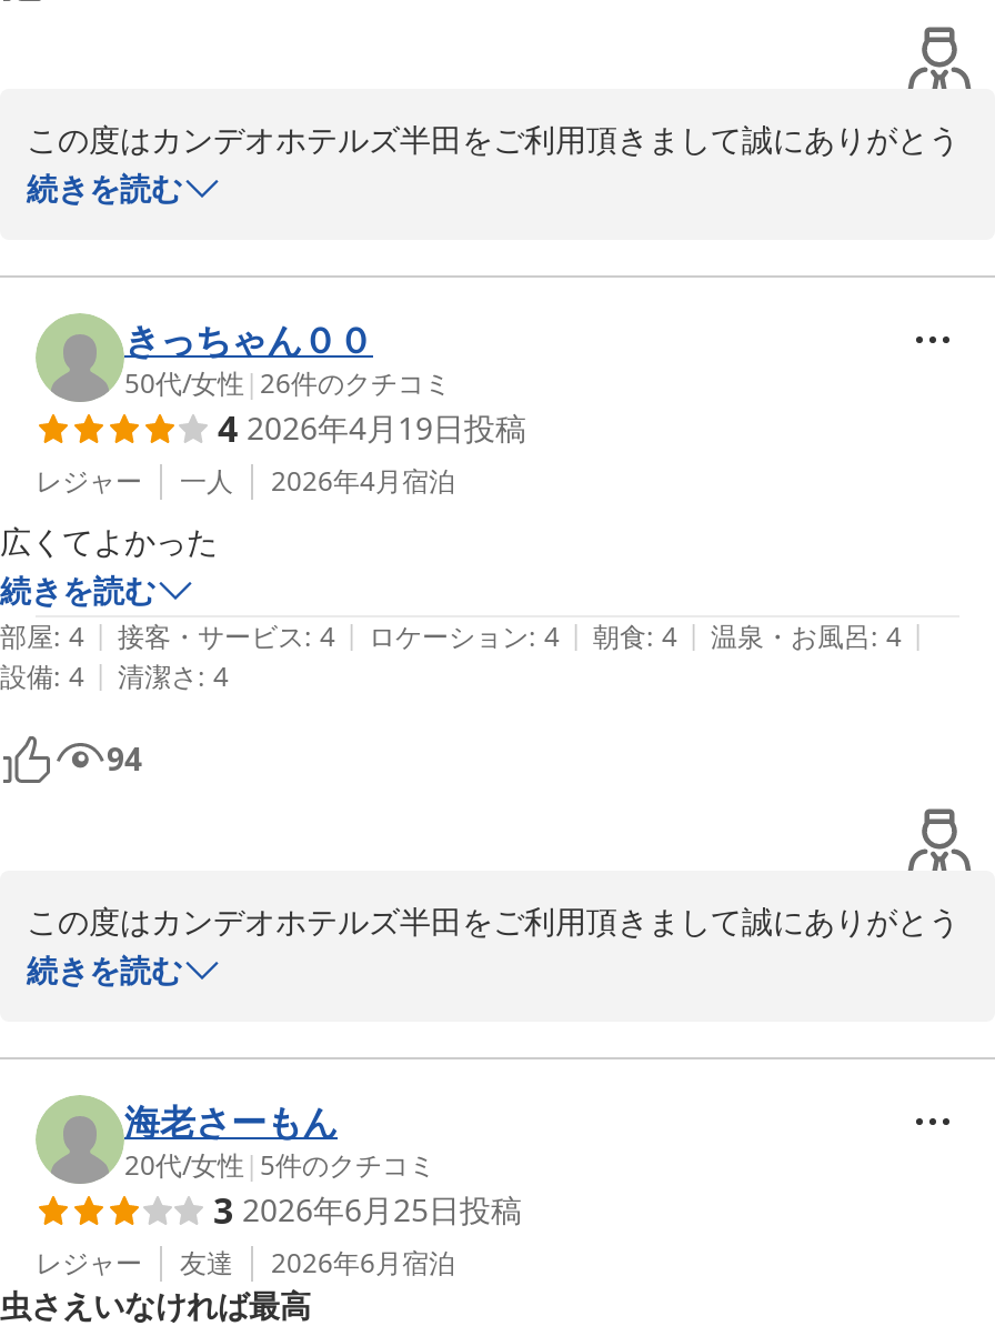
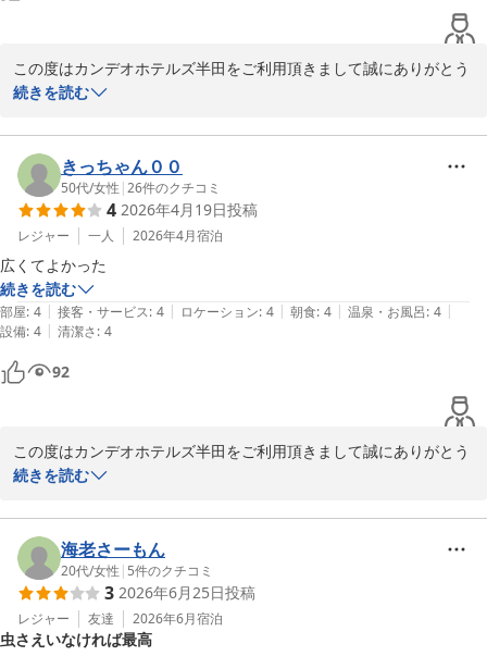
- 94
+ 92
